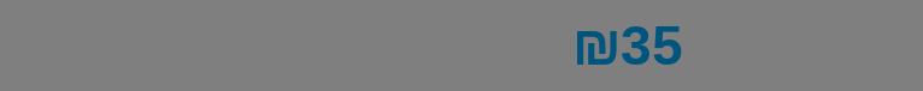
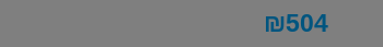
- 35
+ 504
